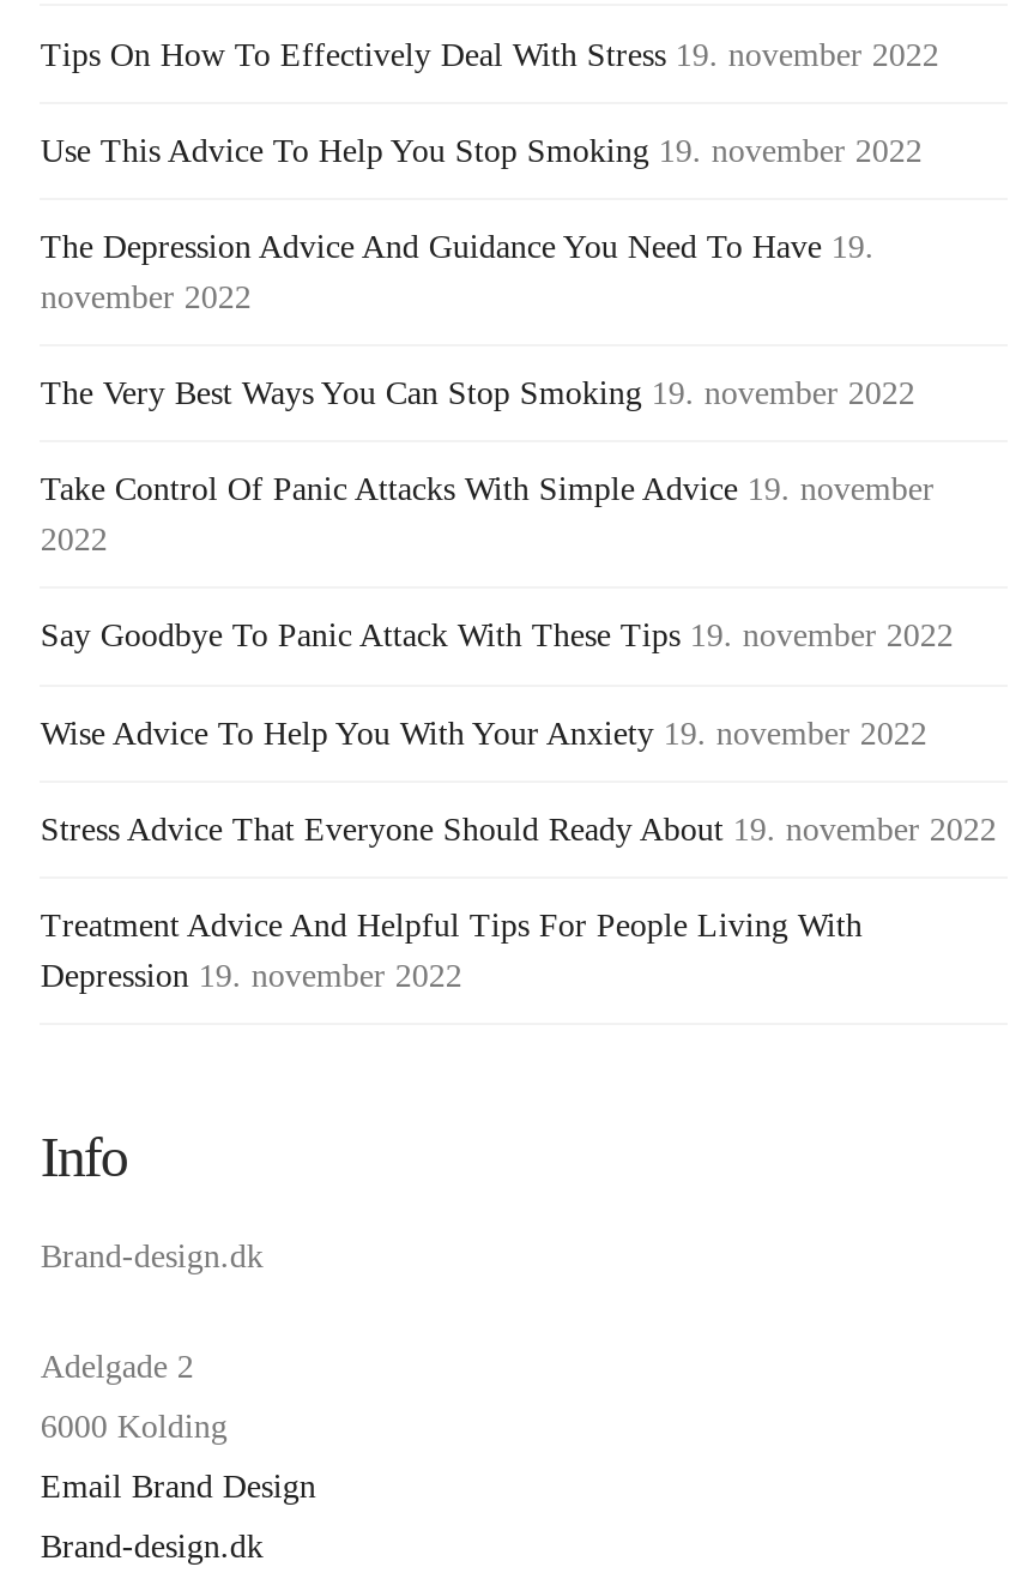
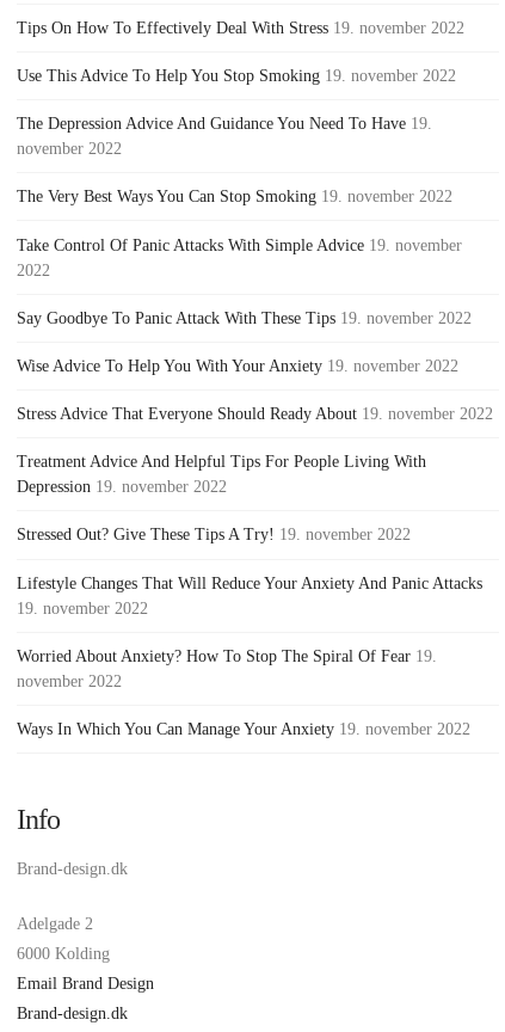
+ Stressed Out? Give These Tips A Try! 19. november 2022
+ Lifestyle Changes That Will Reduce Your Anxiety And Panic Attacks
+ 19. november 2022
+ Worried About Anxiety? How To Stop The Spiral Of Fear 19.
+ november 2022
+ Ways In Which You Can Manage Your Anxiety 19. november 2022
